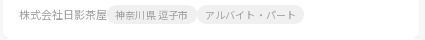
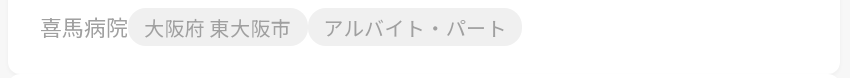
- 株式会社日影茶屋 神奈川県 逗子市
+ 喜馬病院 大阪府 東大阪市
